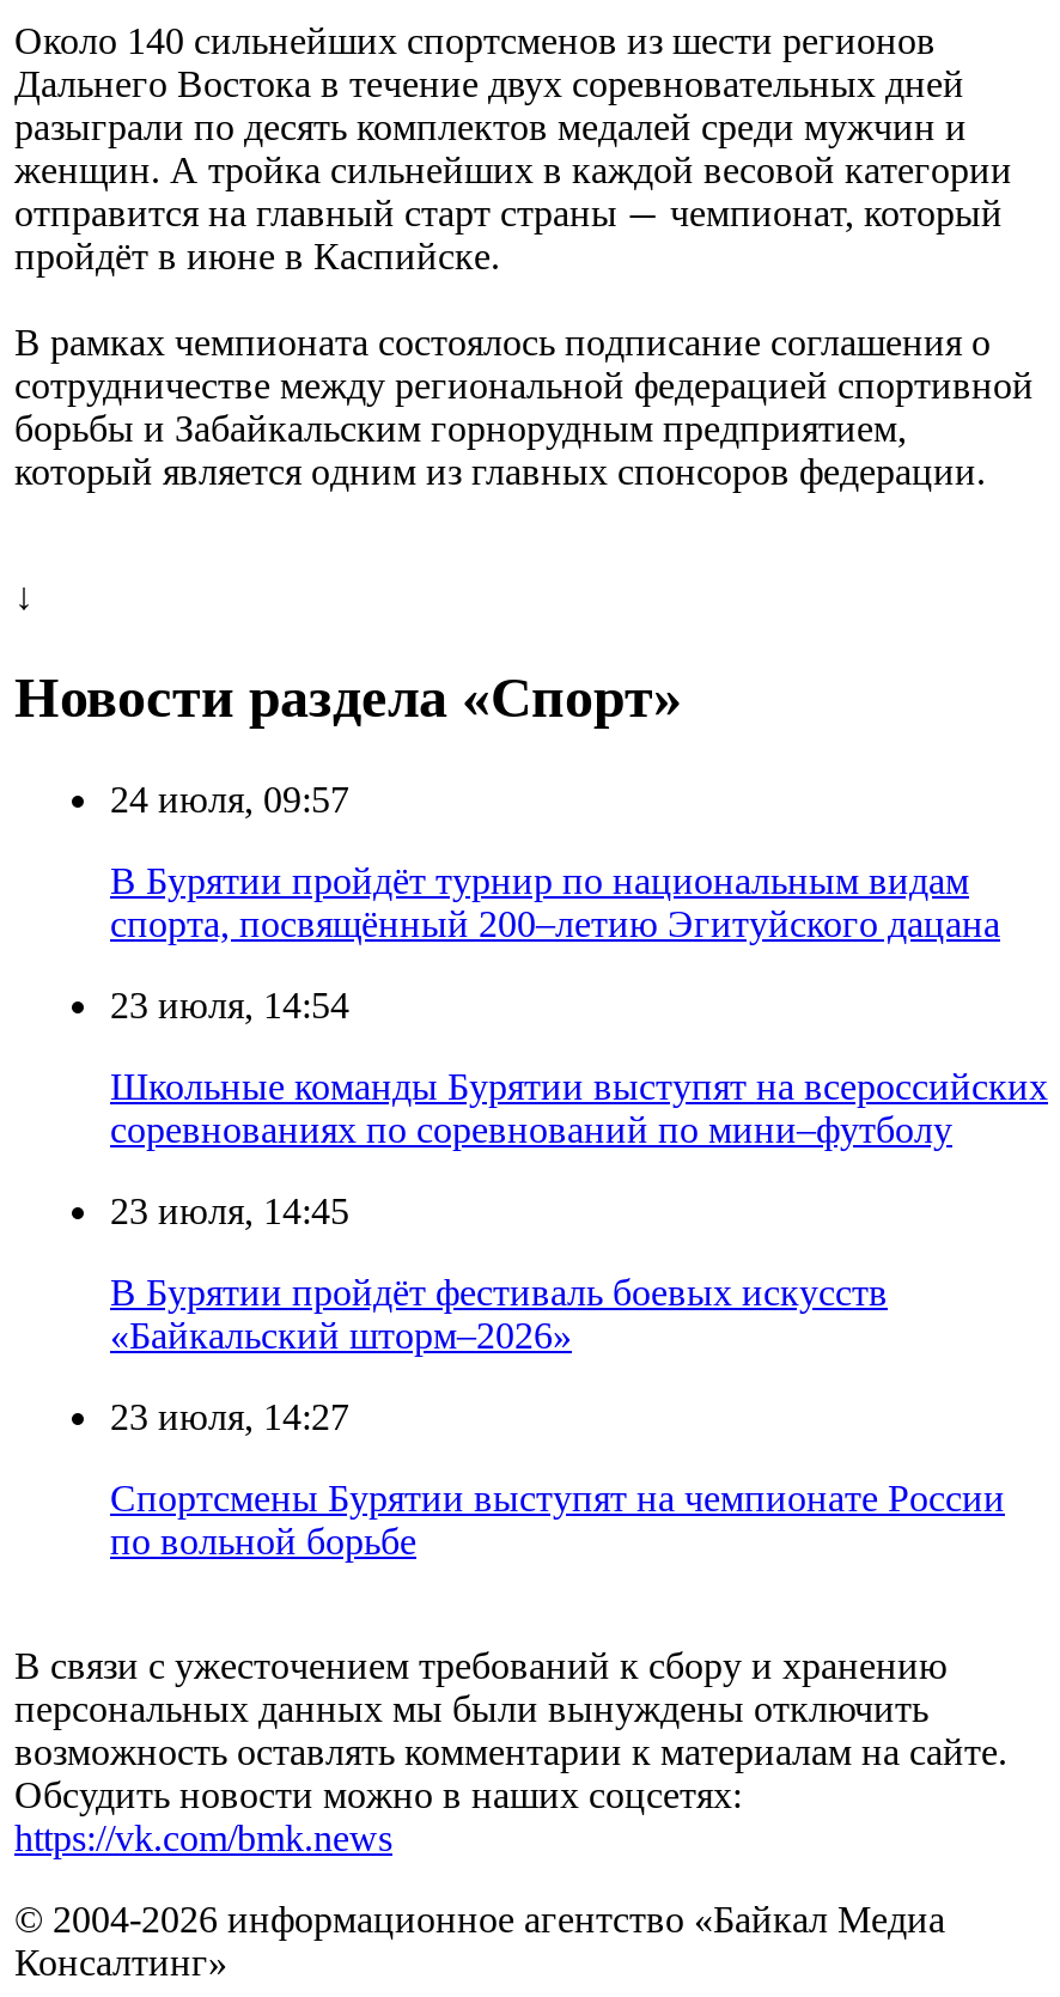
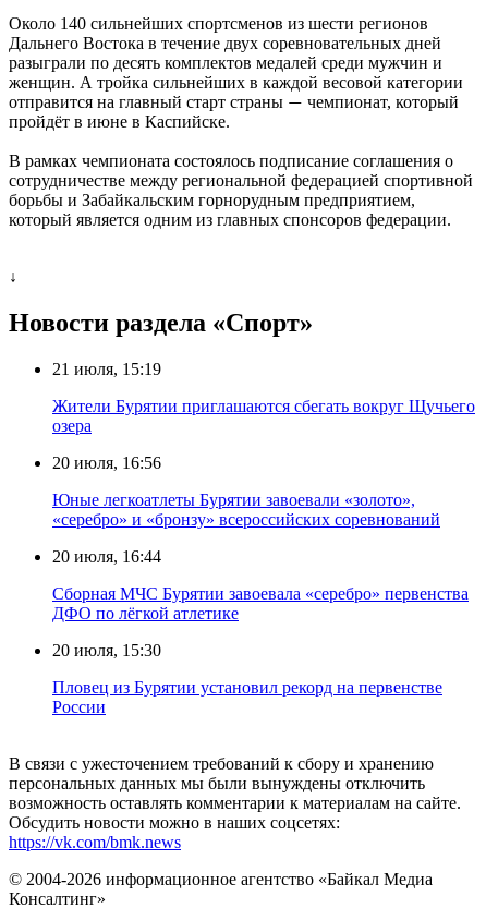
- 24 июля, 09:57
+ 21 июля, 15:19

- В Бурятии пройдёт турнир по национальным видам
- спорта, посвящённый 200–летию Эгитуйского дацана
+ Жители Бурятии приглашаются сбегать вокруг Щучьего
+ озера

- 23 июля, 14:54
+ 20 июля, 16:56

- Школьные команды Бурятии выступят на всероссийских
- соревнованиях по соревнований по мини–футболу
+ Юные легкоатлеты Бурятии завоевали «золото»,
+ «серебро» и «бронзу» всероссийских соревнований

- 23 июля, 14:45
+ 20 июля, 16:44

- В Бурятии пройдёт фестиваль боевых искусств
- «Байкальский шторм–2026»
+ Сборная МЧС Бурятии завоевала «серебро» первенства
+ ДФО по лёгкой атлетике

- 23 июля, 14:27
+ 20 июля, 15:30

- Спортсмены Бурятии выступят на чемпионате России
- по вольной борьбе
+ Пловец из Бурятии установил рекорд на первенстве
+ России
